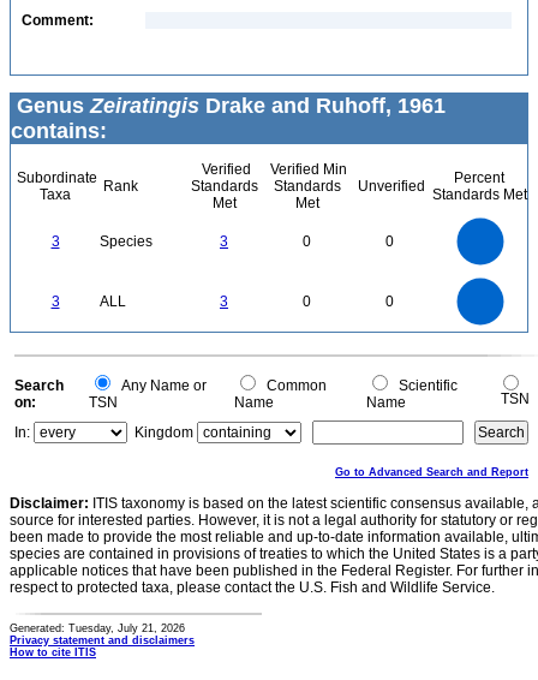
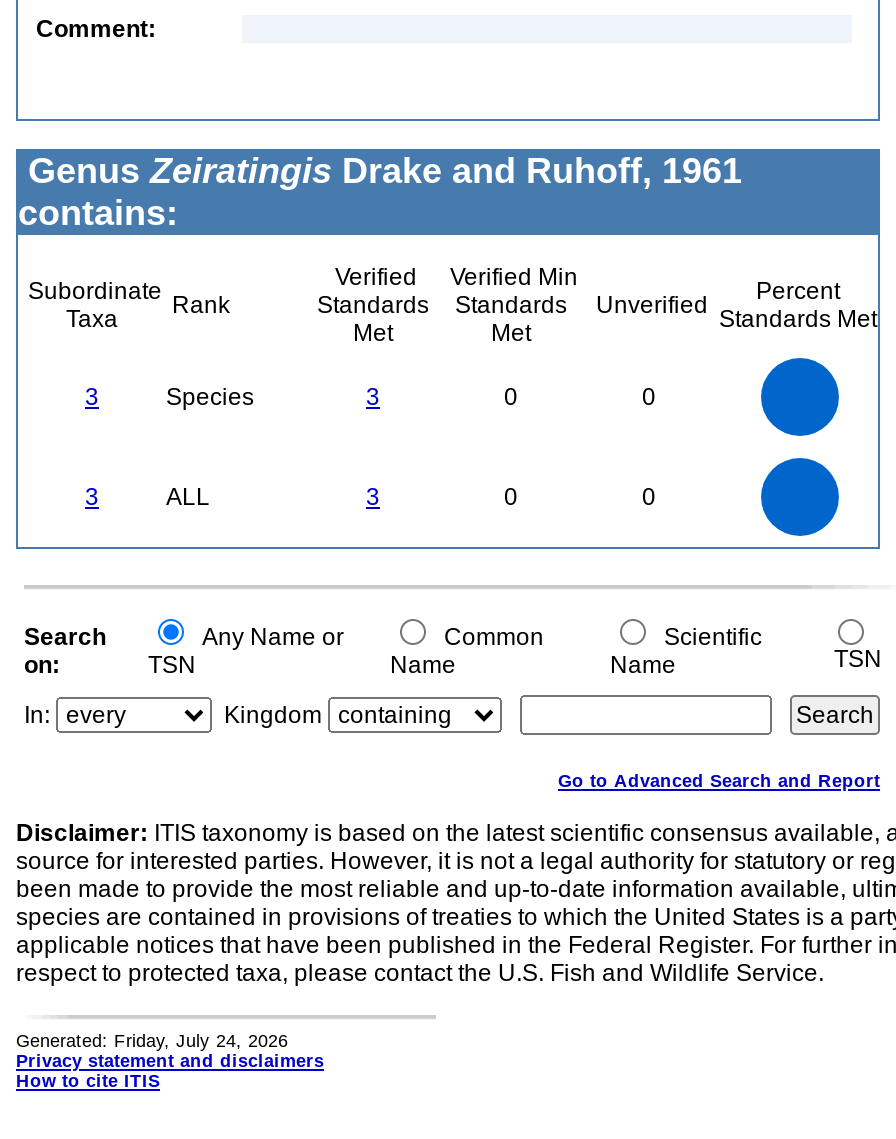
- Generated: Tuesday, July 21, 2026
+ Generated: Friday, July 24, 2026
